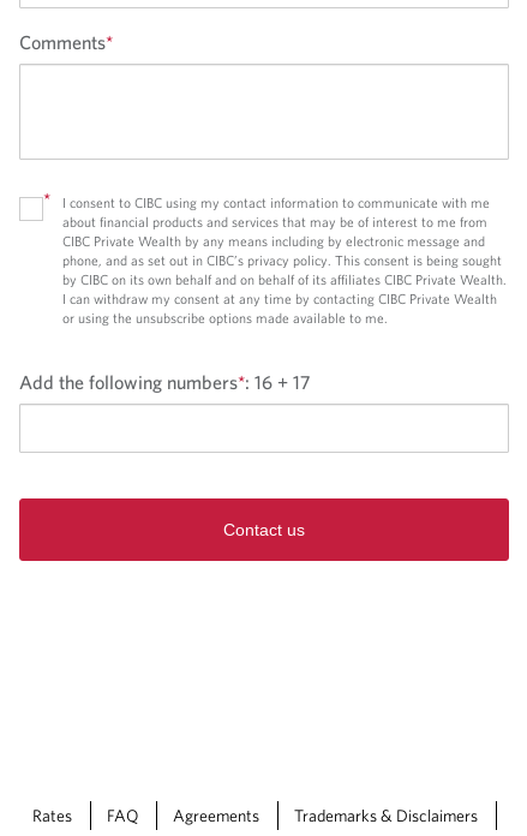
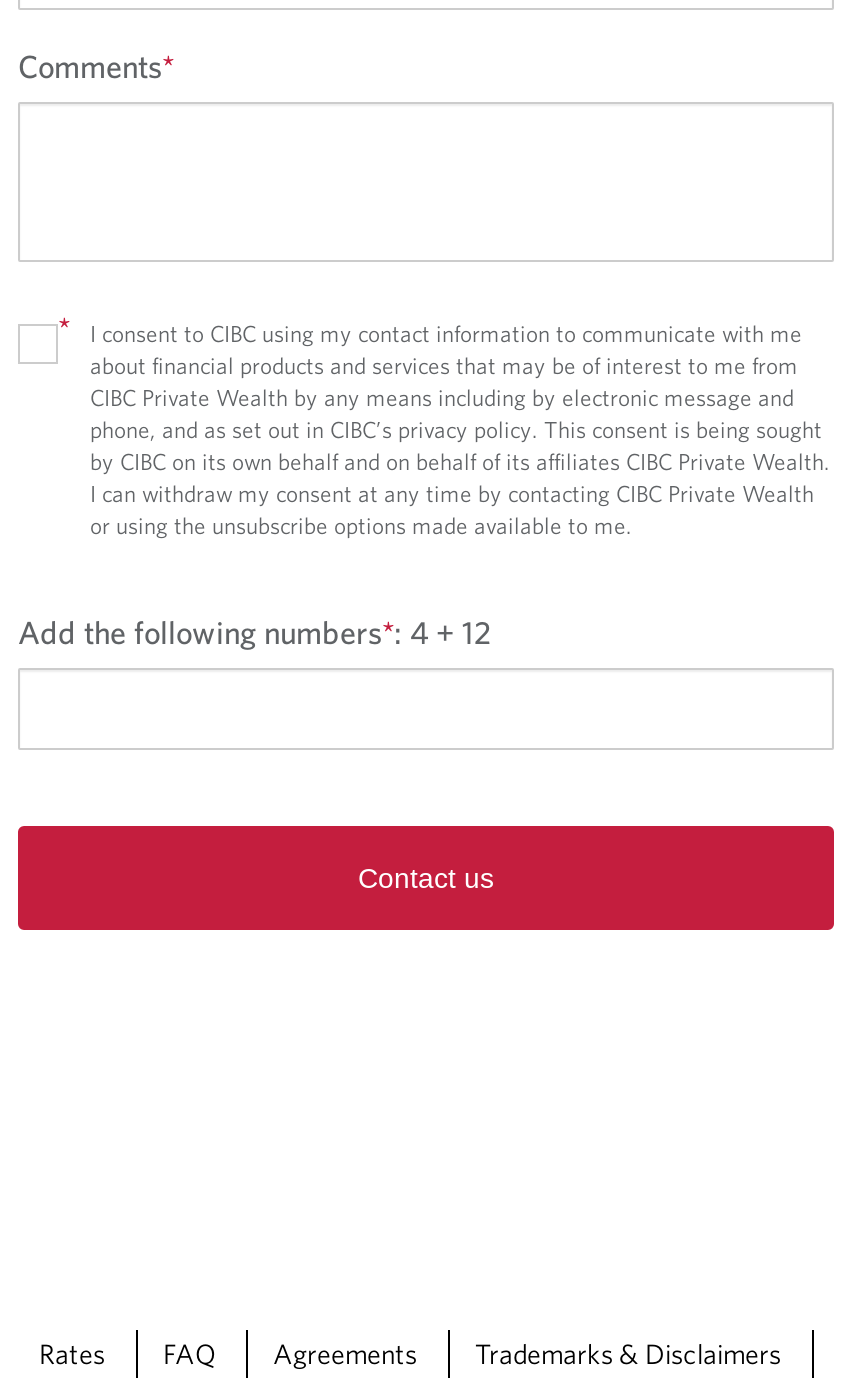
- Add the following numbers*: 16 + 17
+ Add the following numbers*: 4 + 12
